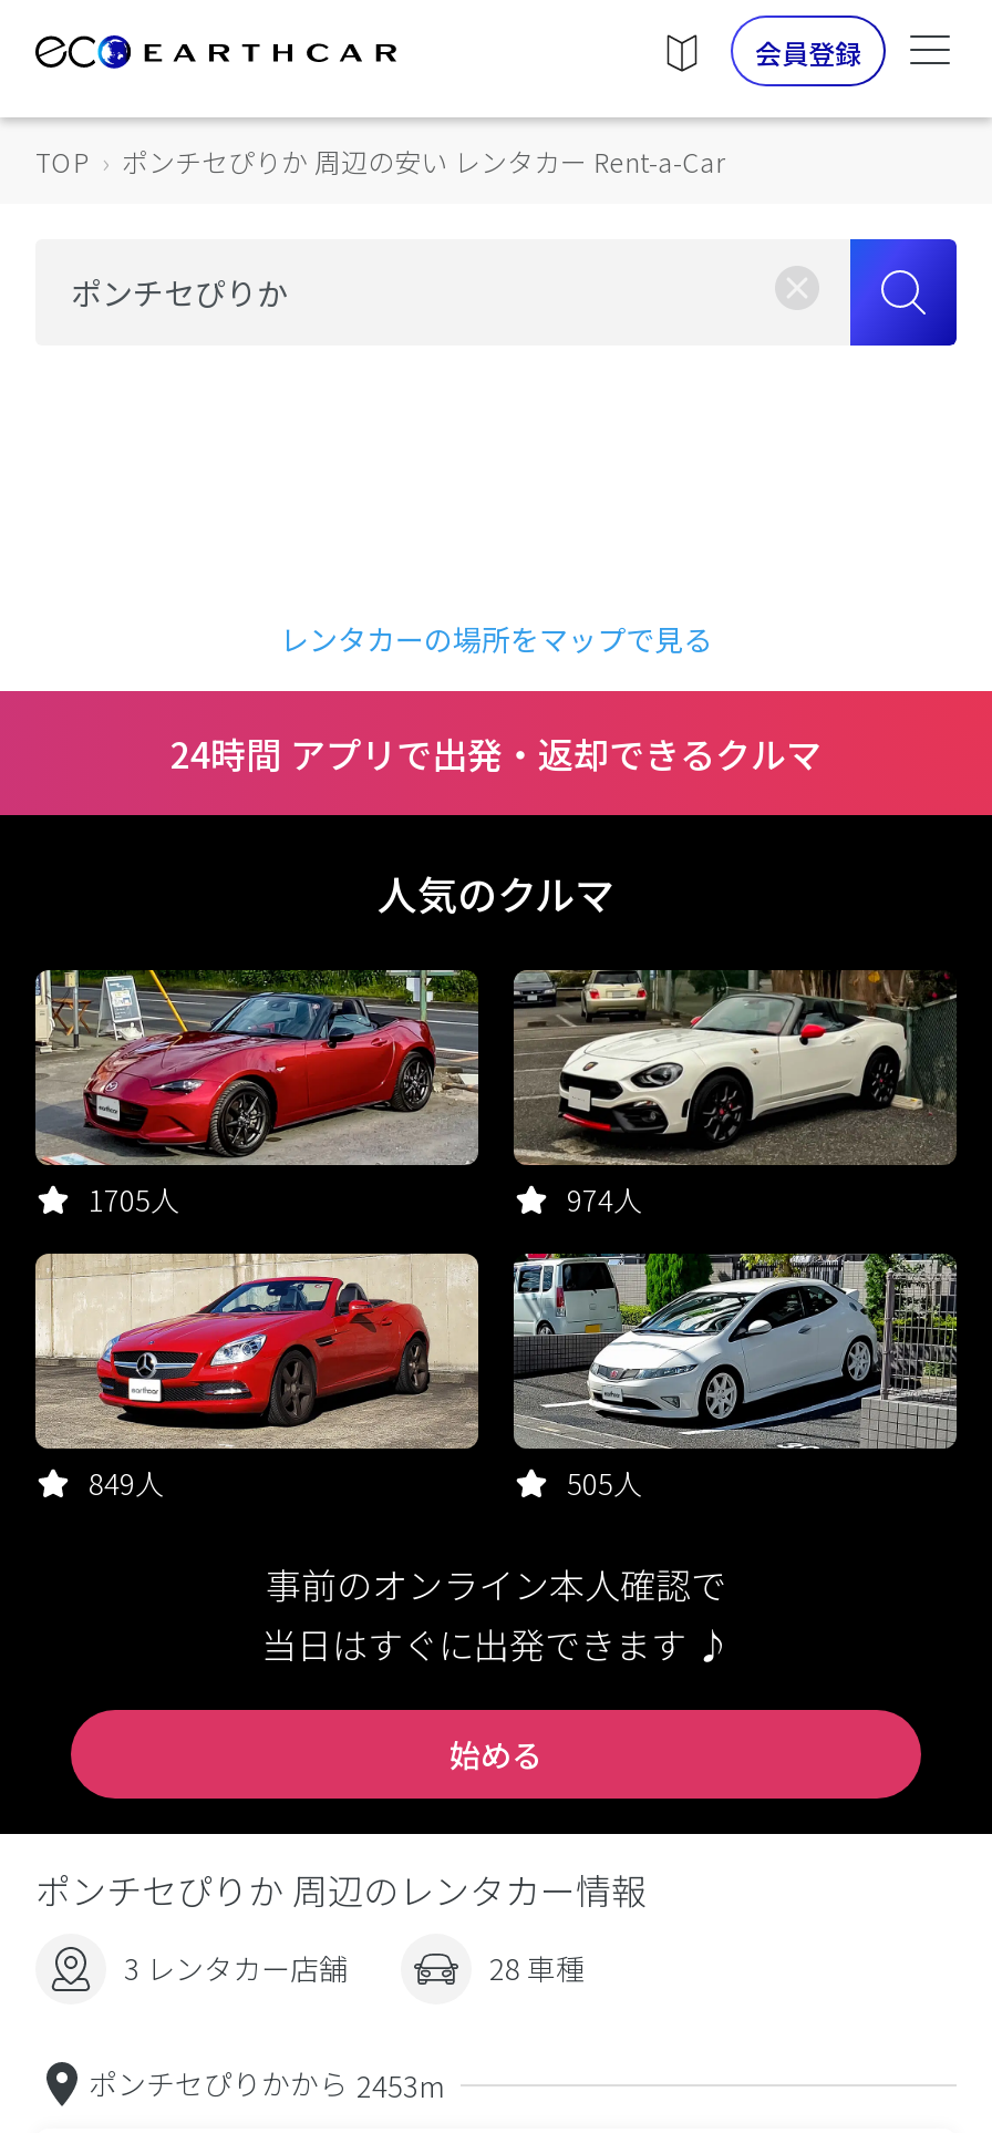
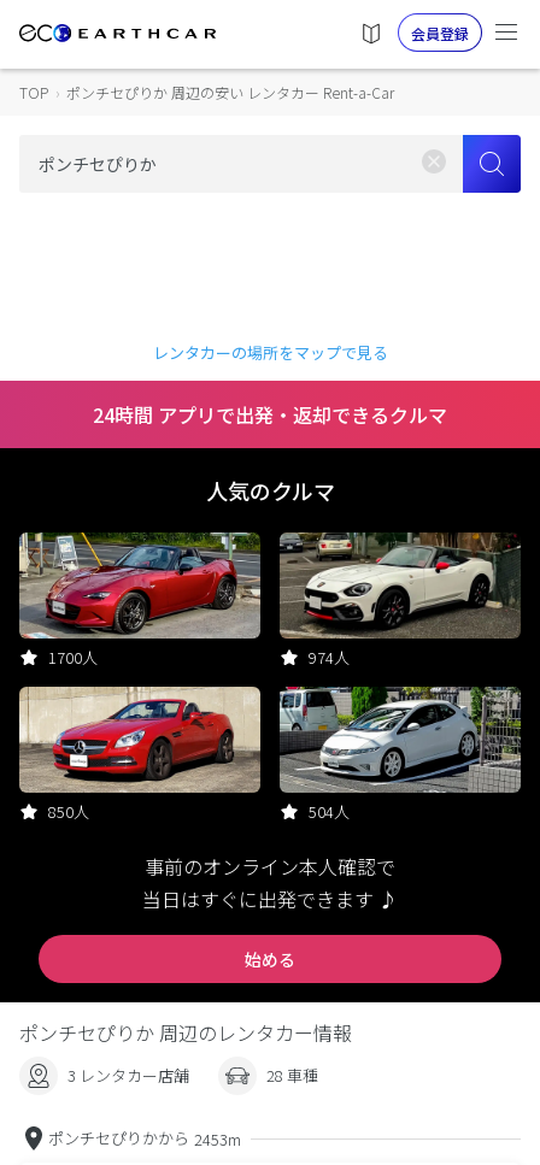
- 1705人
+ 1700人

- 849人
+ 850人

- 505人
+ 504人
